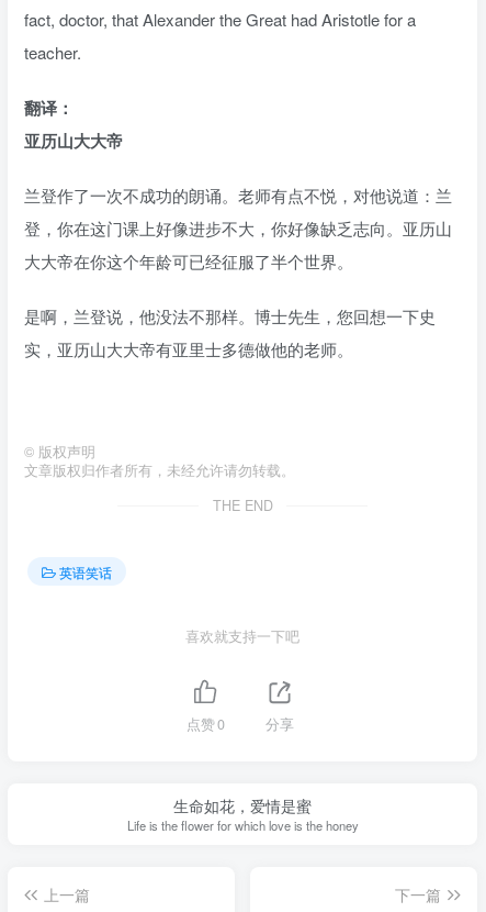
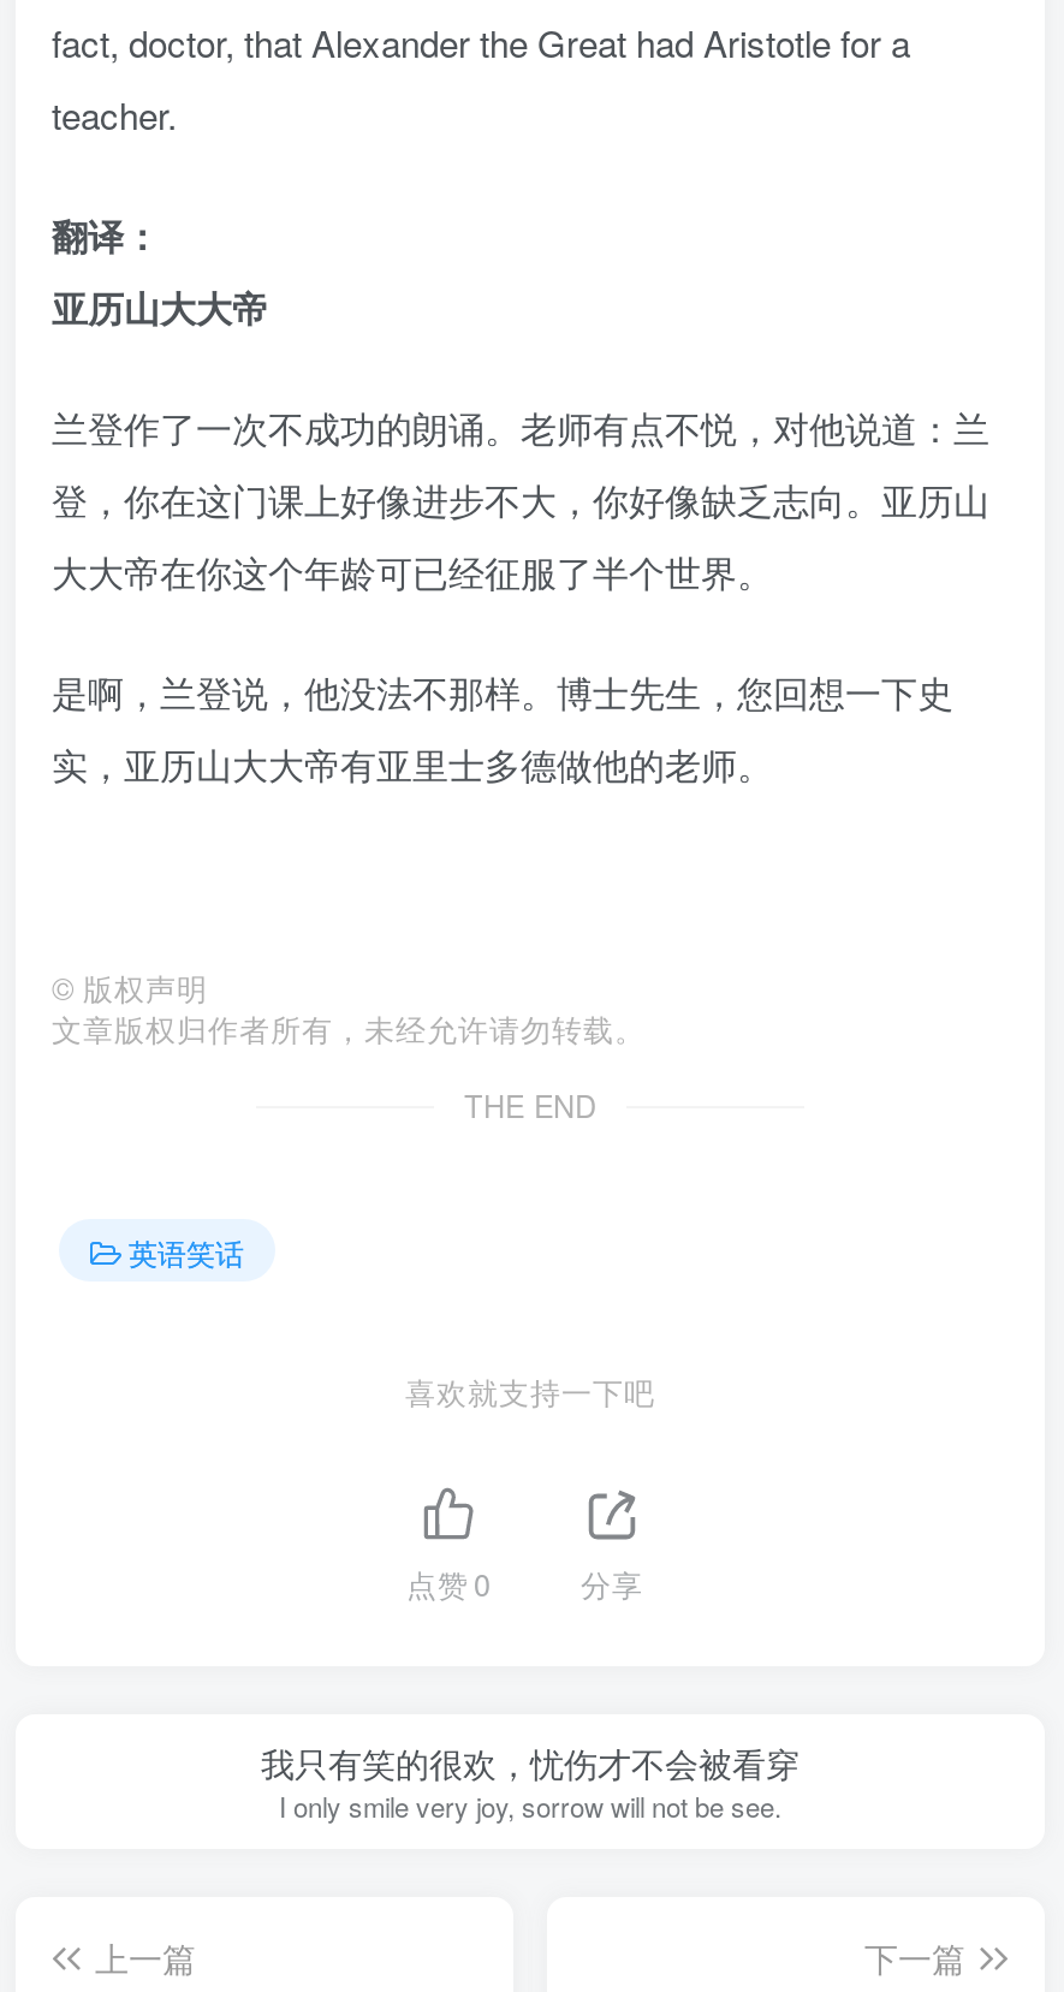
- 生命如花，爱情是蜜
- Life is the flower for which love is the honey
+ 我只有笑的很欢，忧伤才不会被看穿
+ I only smile very joy, sorrow will not be see.
